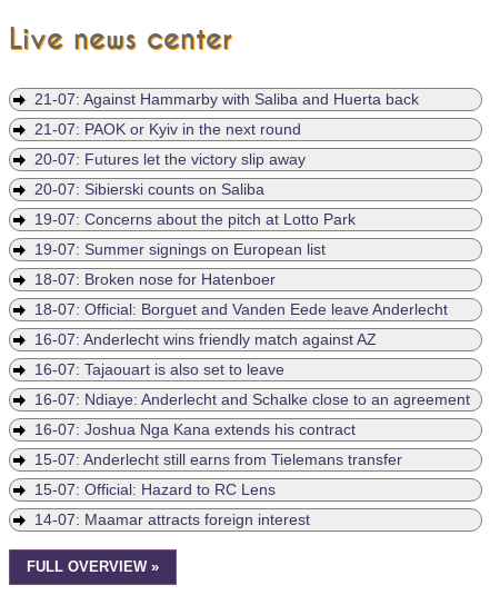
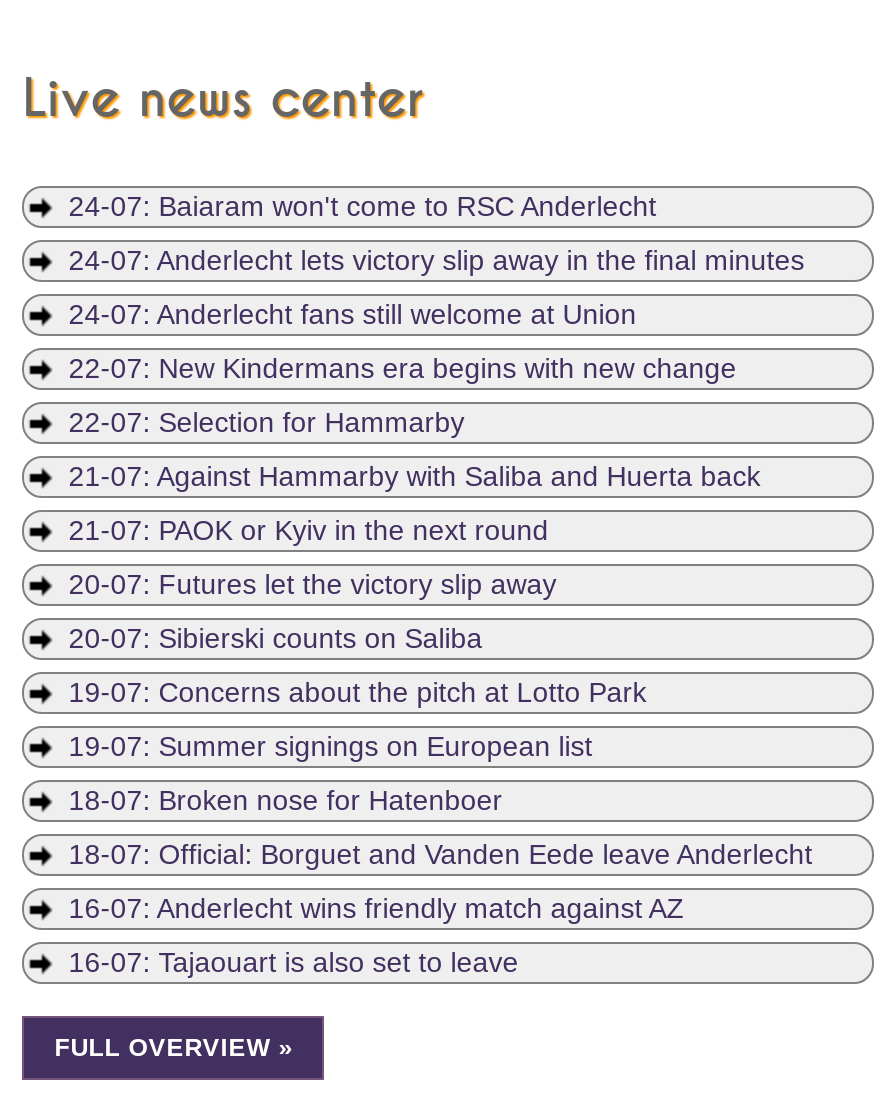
+ 24-07: Baiaram won't come to RSC Anderlecht
+ 24-07: Anderlecht lets victory slip away in the final minutes
+ 24-07: Anderlecht fans still welcome at Union
+ 22-07: New Kindermans era begins with new change
+ 22-07: Selection for Hammarby

moved down: 21-07: Against Hammarby with Saliba and Huerta back | 21-07: PAOK or Kyiv in the next round | 20-07: Futures let the victory slip away | ... | 16-07: Anderlecht wins friendly match against AZ | 16-07: Tajaouart is also set to leave

- 16-07: Ndiaye: Anderlecht and Schalke close to an agreement
- 16-07: Joshua Nga Kana extends his contract
- 15-07: Anderlecht still earns from Tielemans transfer
- 15-07: Official: Hazard to RC Lens
- 14-07: Maamar attracts foreign interest
